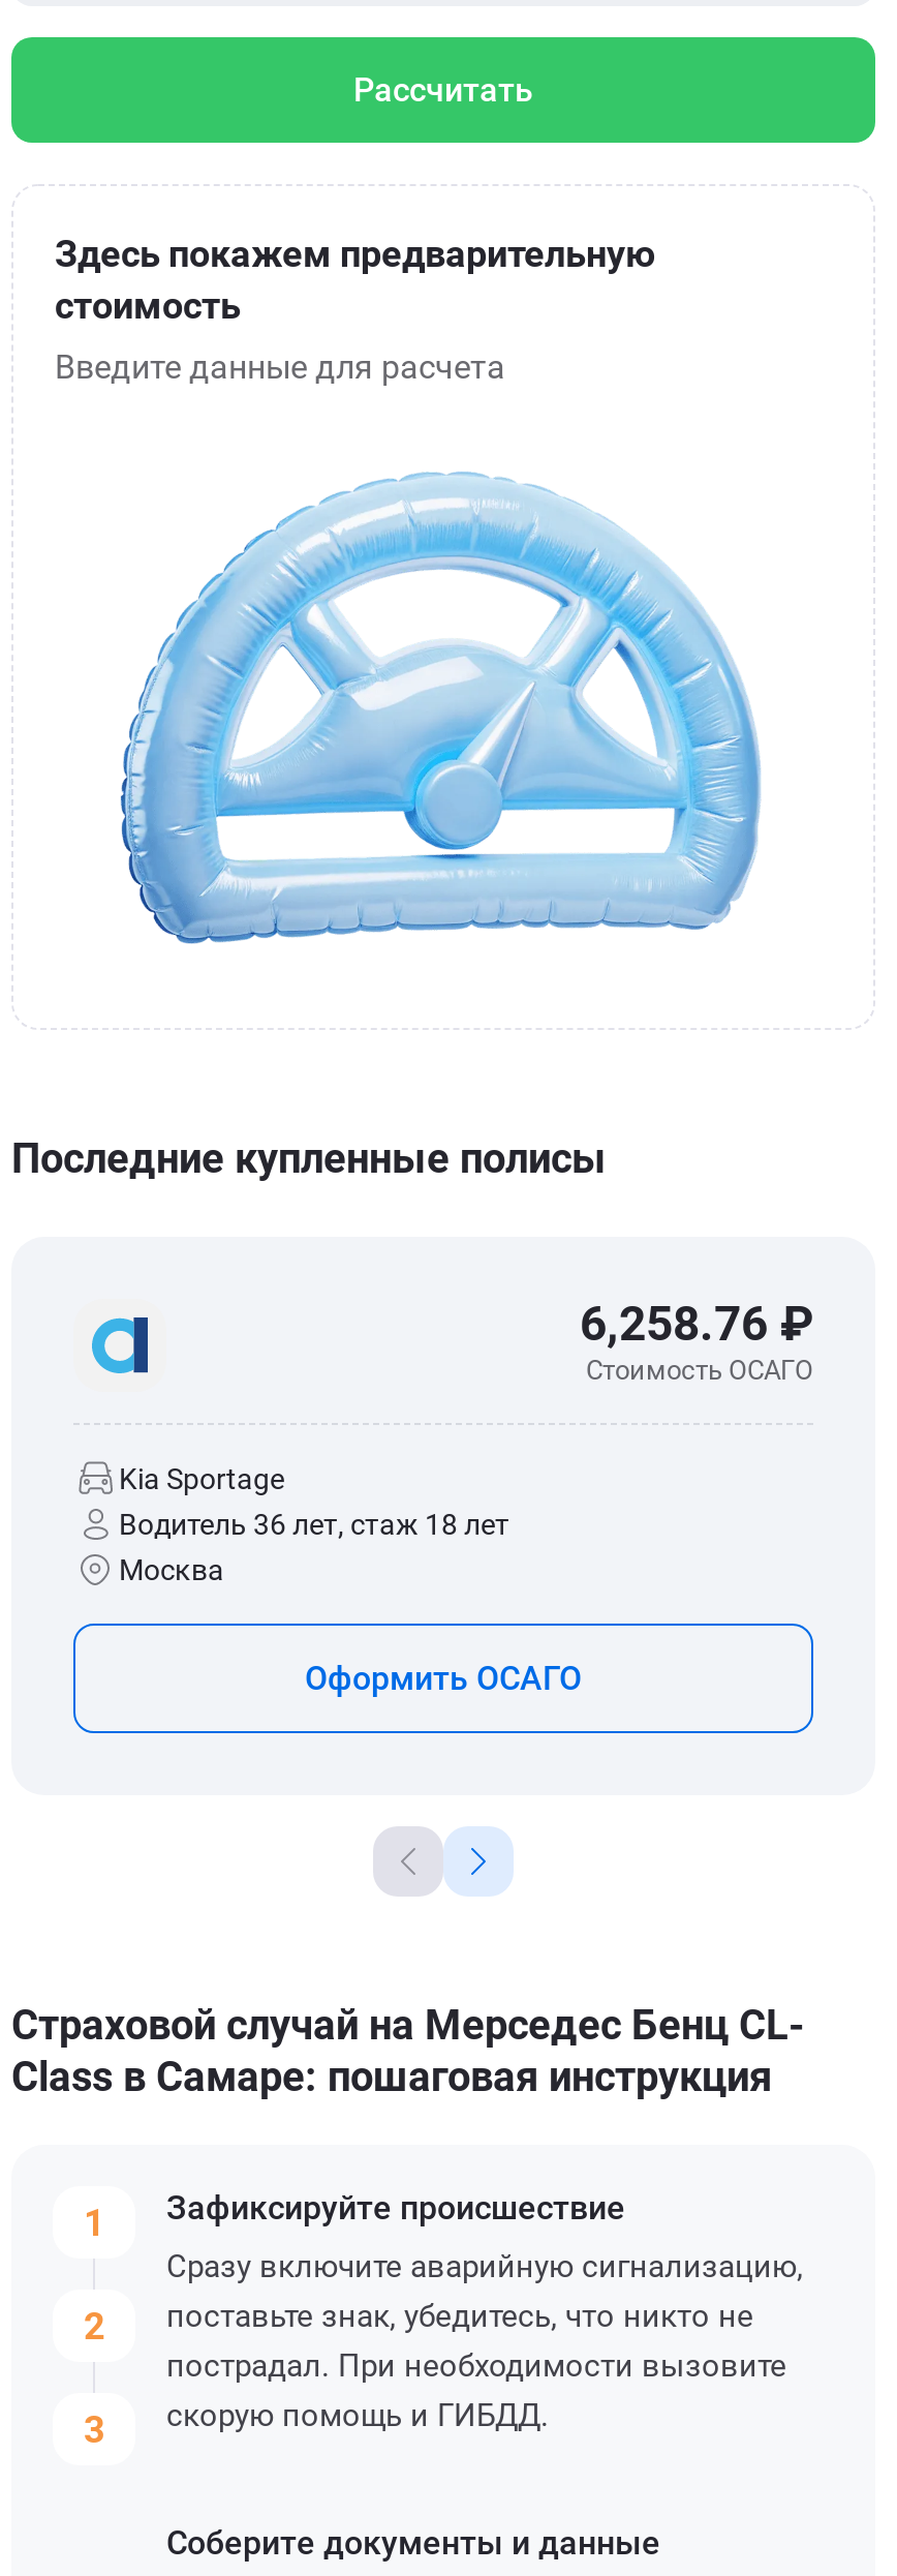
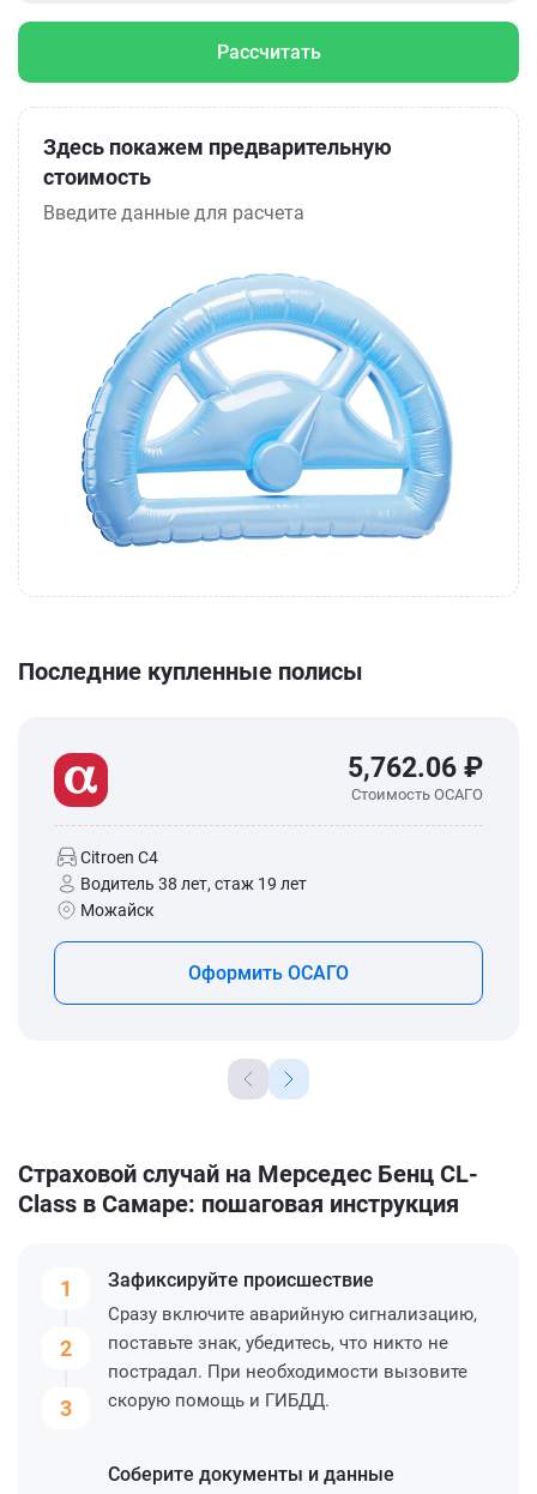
- [image]
- Kia Sportage
- Водитель 36 лет, стаж 18 лет
- Москва
+ [image]
+ Citroen C4
+ Водитель 38 лет, стаж 19 лет
+ Можайск

- 6,258.76 ₽
+ 5,762.06 ₽
